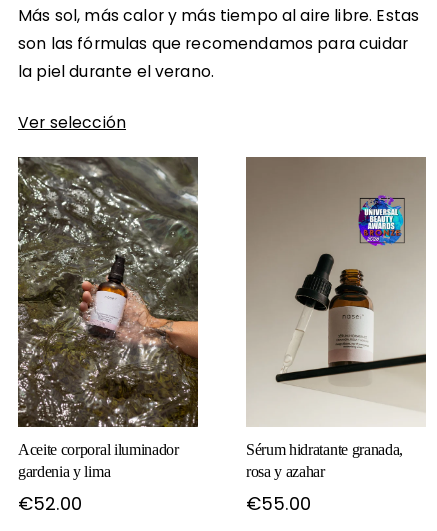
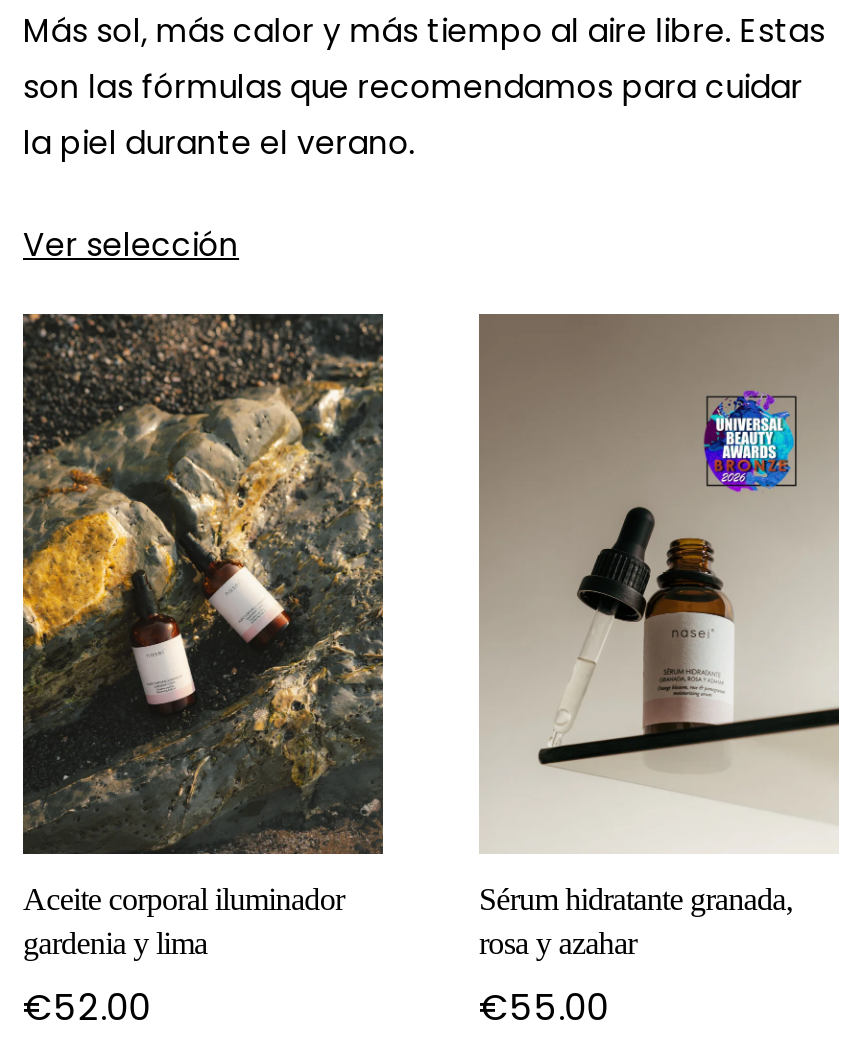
- [image]
+ [image]
